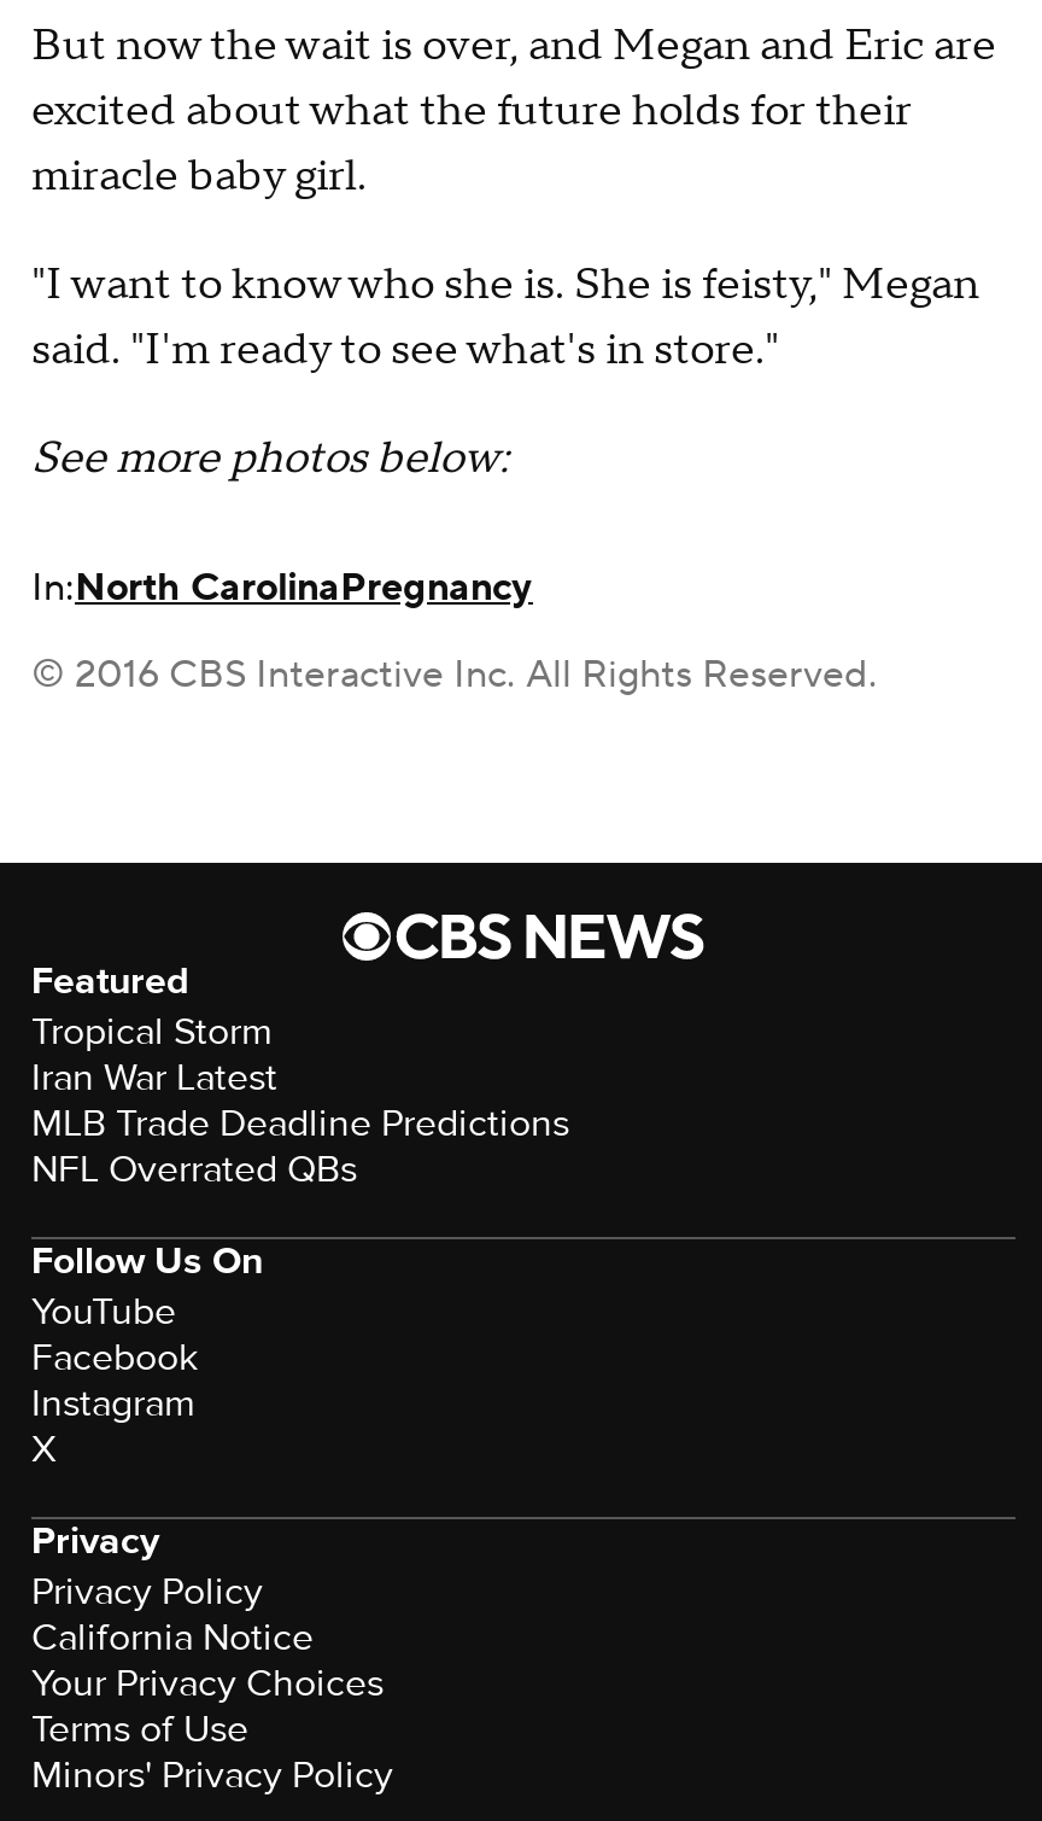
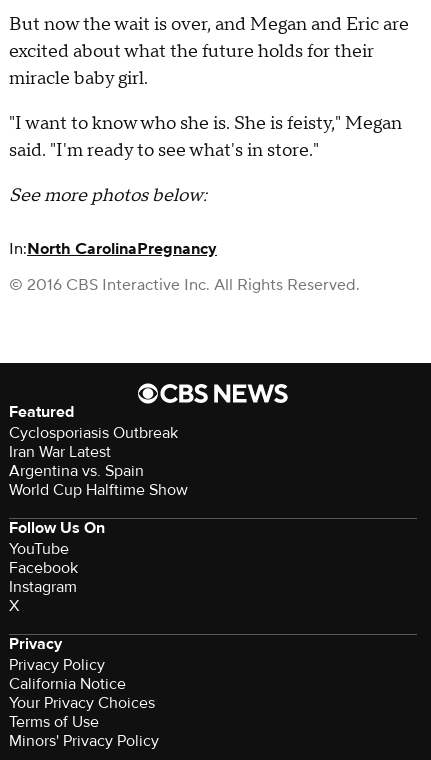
- Tropical Storm
+ Cyclosporiasis Outbreak

- MLB Trade Deadline Predictions
- NFL Overrated QBs
+ Argentina vs. Spain
+ World Cup Halftime Show
